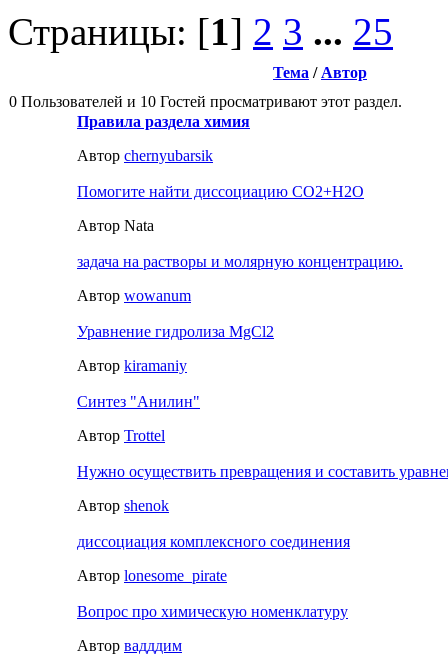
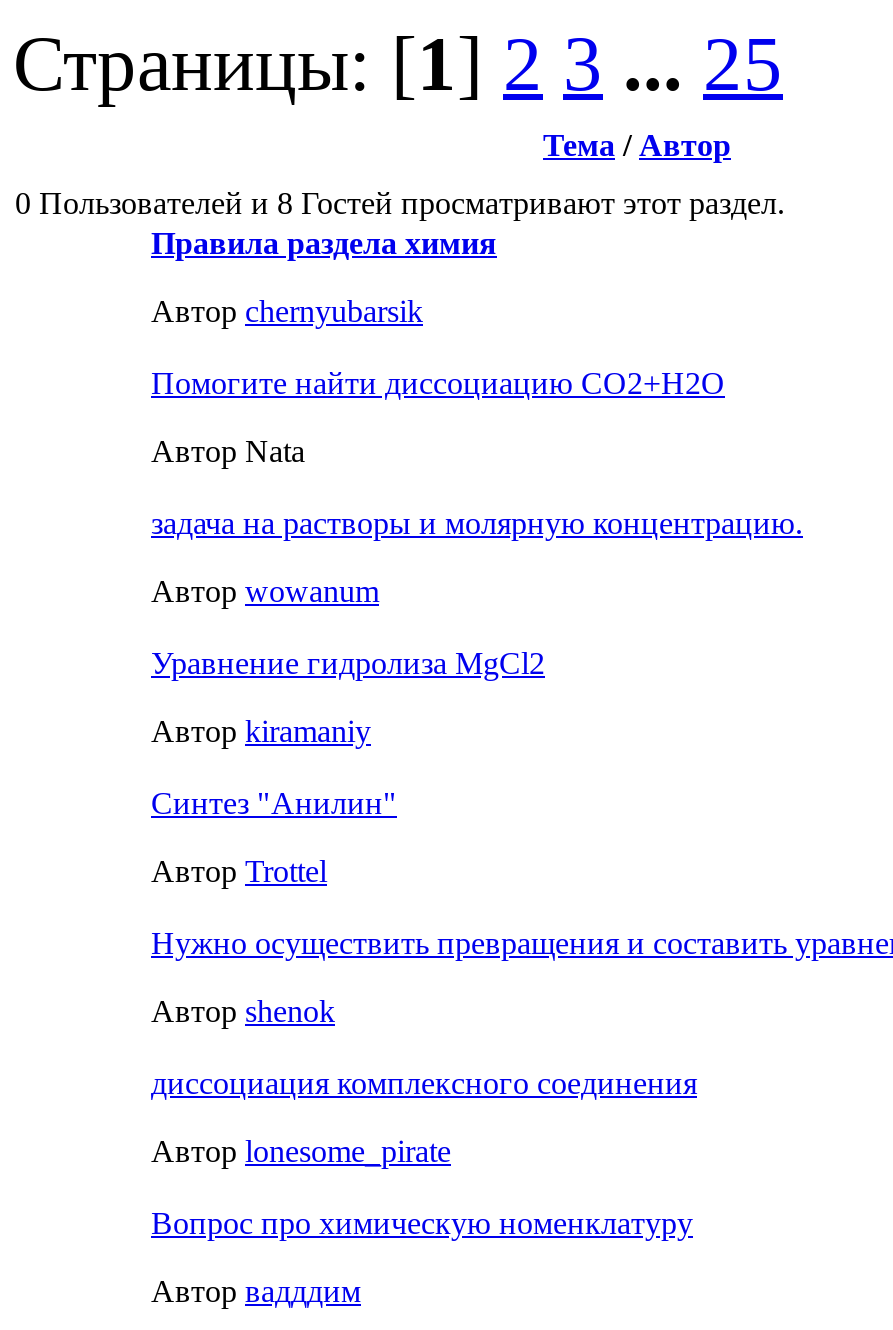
- 0 Пользователей и 10 Гостей просматривают этот раздел.
+ 0 Пользователей и 8 Гостей просматривают этот раздел.
